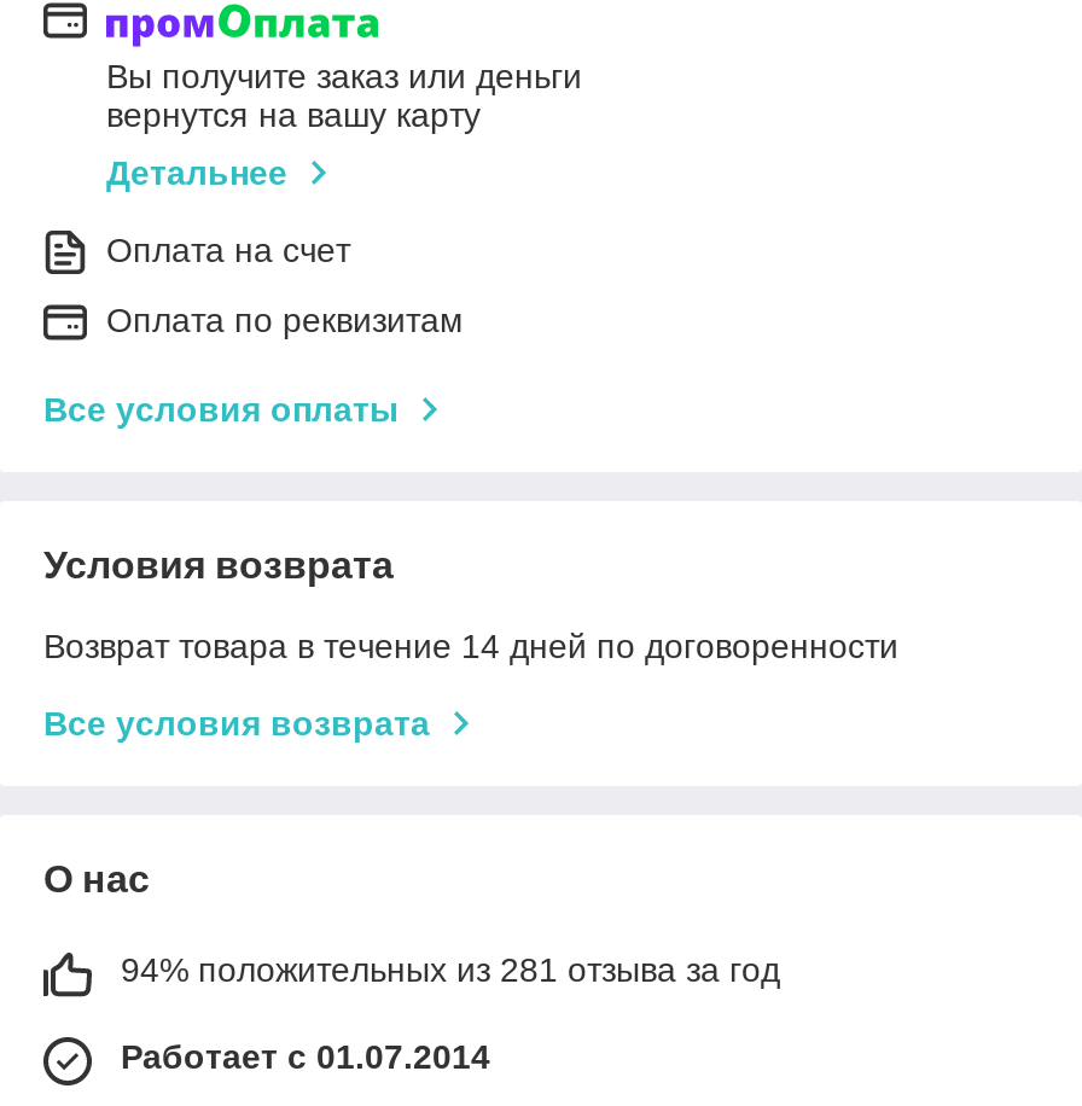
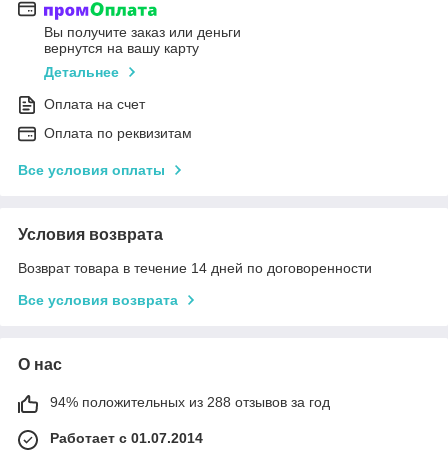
- 94% положительных из 281 отзыва за год
+ 94% положительных из 288 отзывов за год
